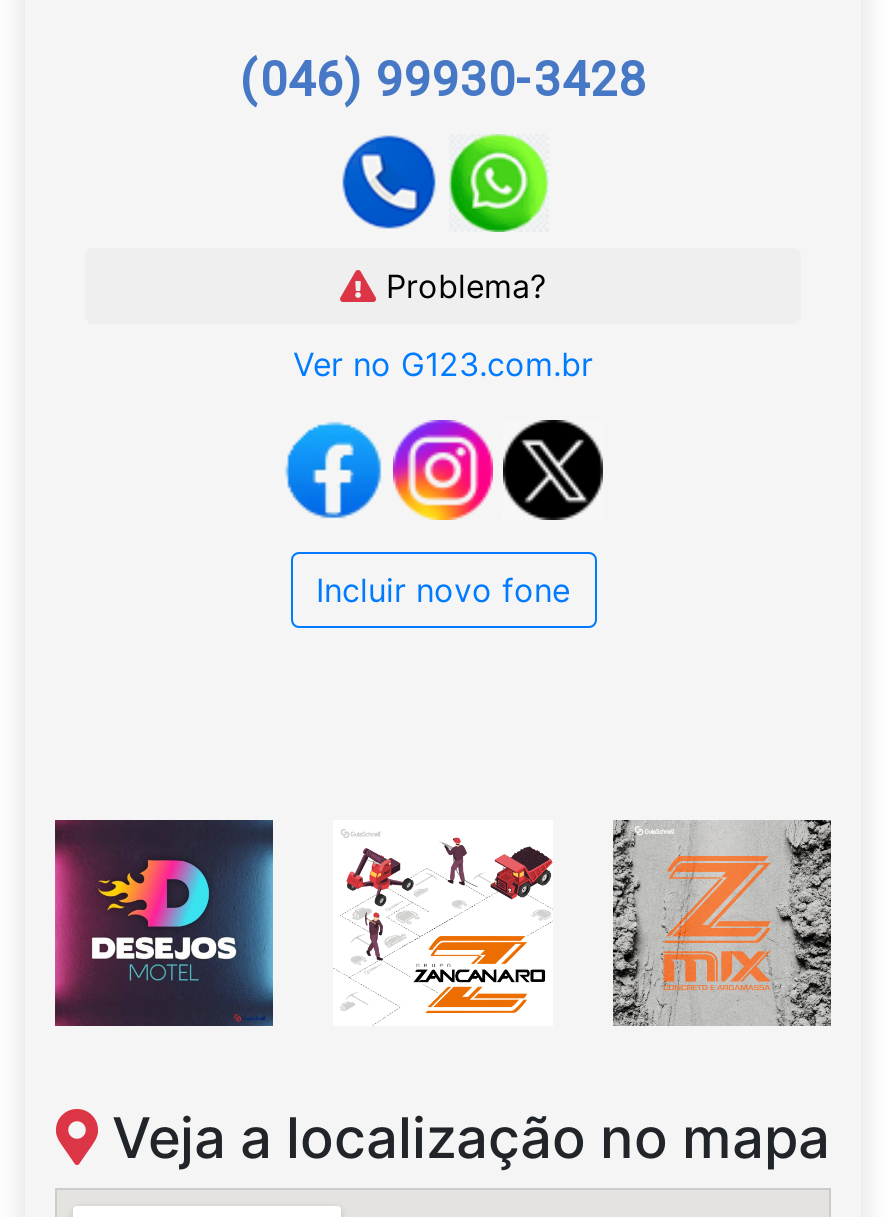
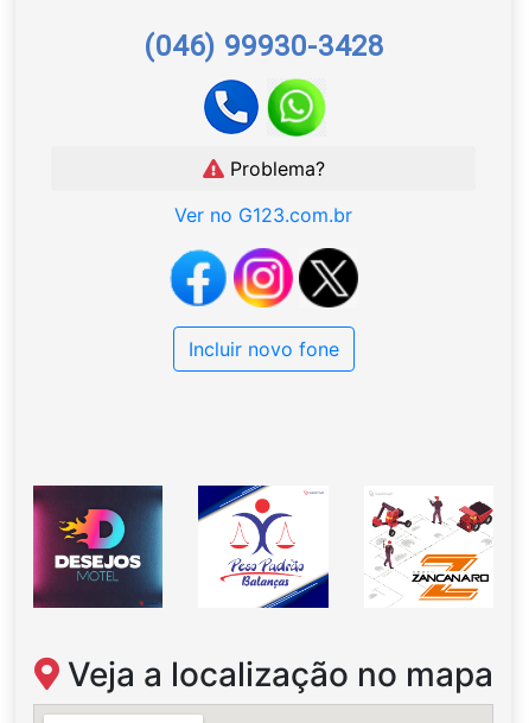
- [image]
+ [image]

- [image]
+ [image]
